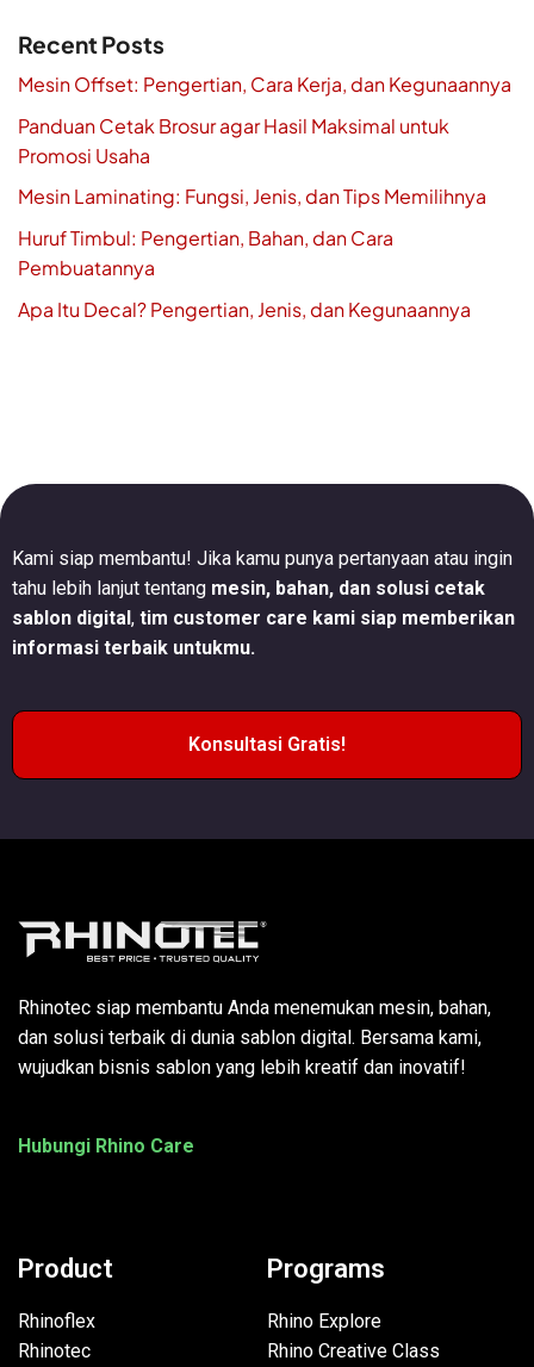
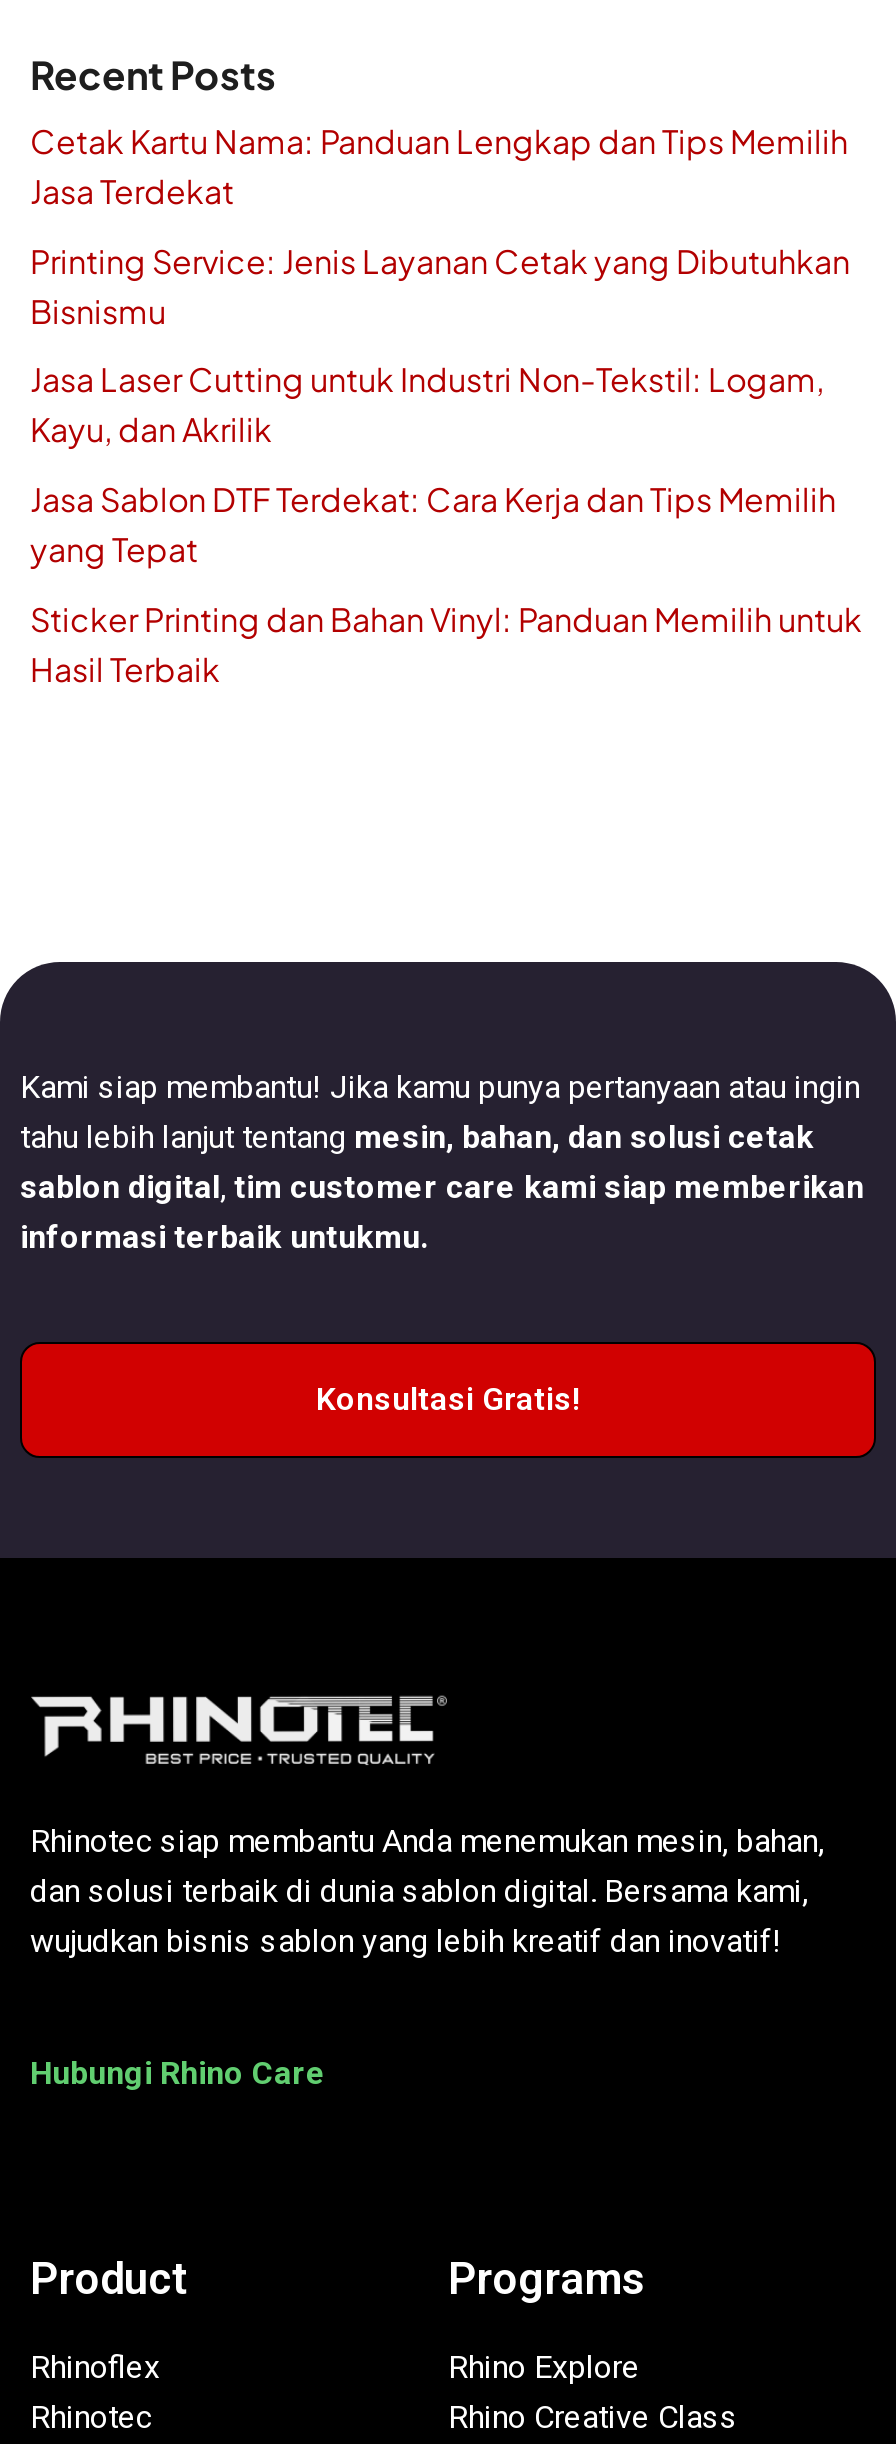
- Mesin Offset: Pengertian, Cara Kerja, dan Kegunaannya
+ Cetak Kartu Nama: Panduan Lengkap dan Tips Memilih
+ Jasa Terdekat

- Panduan Cetak Brosur agar Hasil Maksimal untuk
- Promosi Usaha
+ Printing Service: Jenis Layanan Cetak yang Dibutuhkan
+ Bisnismu

- Mesin Laminating: Fungsi, Jenis, dan Tips Memilihnya
+ Jasa Laser Cutting untuk Industri Non-Tekstil: Logam,
+ Kayu, dan Akrilik

- Huruf Timbul: Pengertian, Bahan, dan Cara
- Pembuatannya
+ Jasa Sablon DTF Terdekat: Cara Kerja dan Tips Memilih
+ yang Tepat

- Apa Itu Decal? Pengertian, Jenis, dan Kegunaannya
+ Sticker Printing dan Bahan Vinyl: Panduan Memilih untuk
+ Hasil Terbaik
